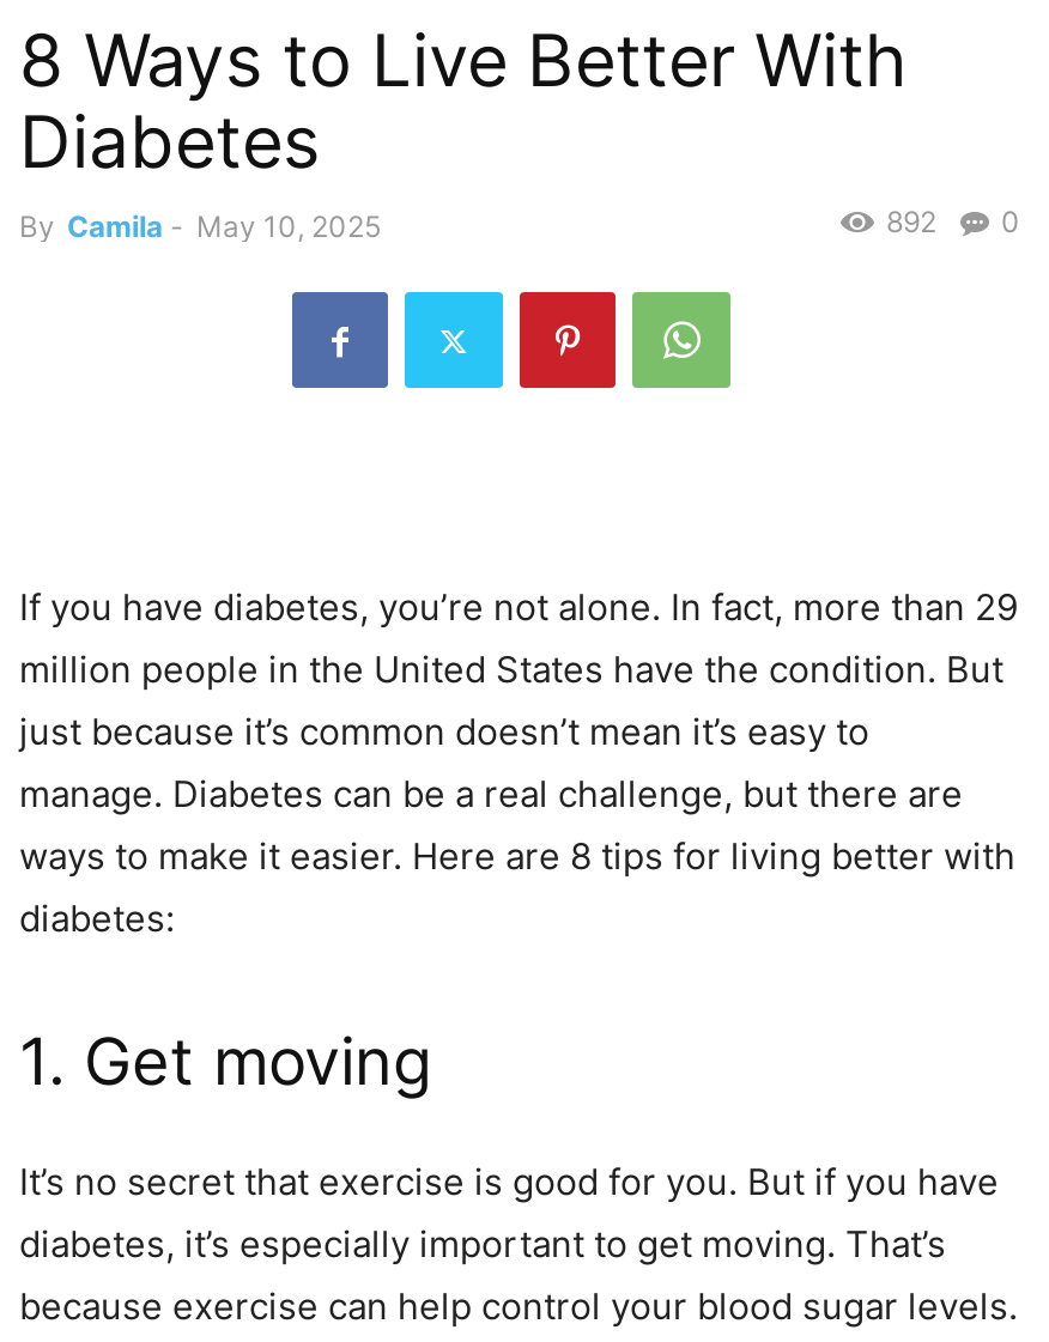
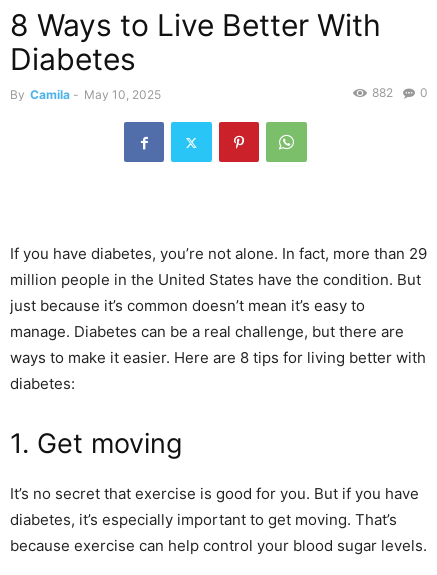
- 892 0
+ 882 0
